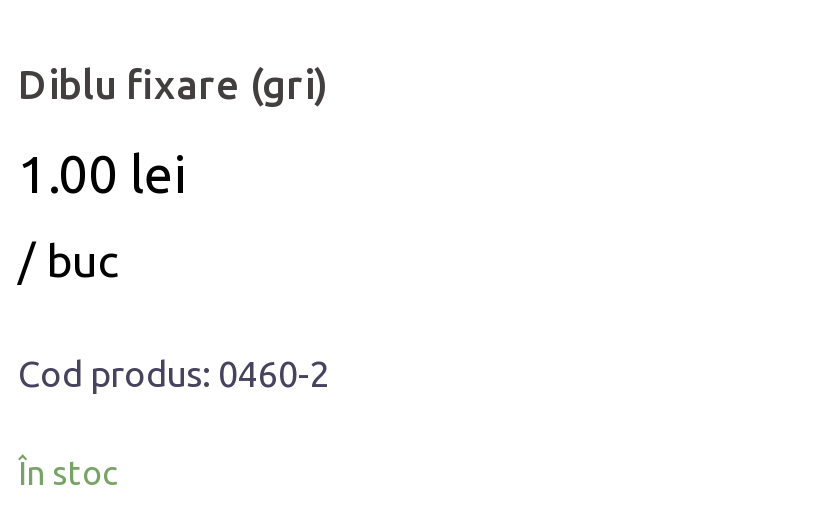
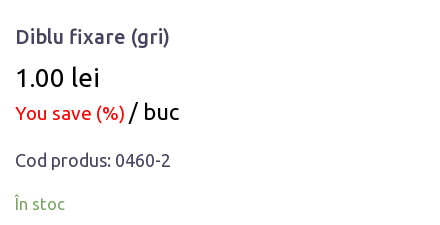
- / buc
+ You save (%) / buc
